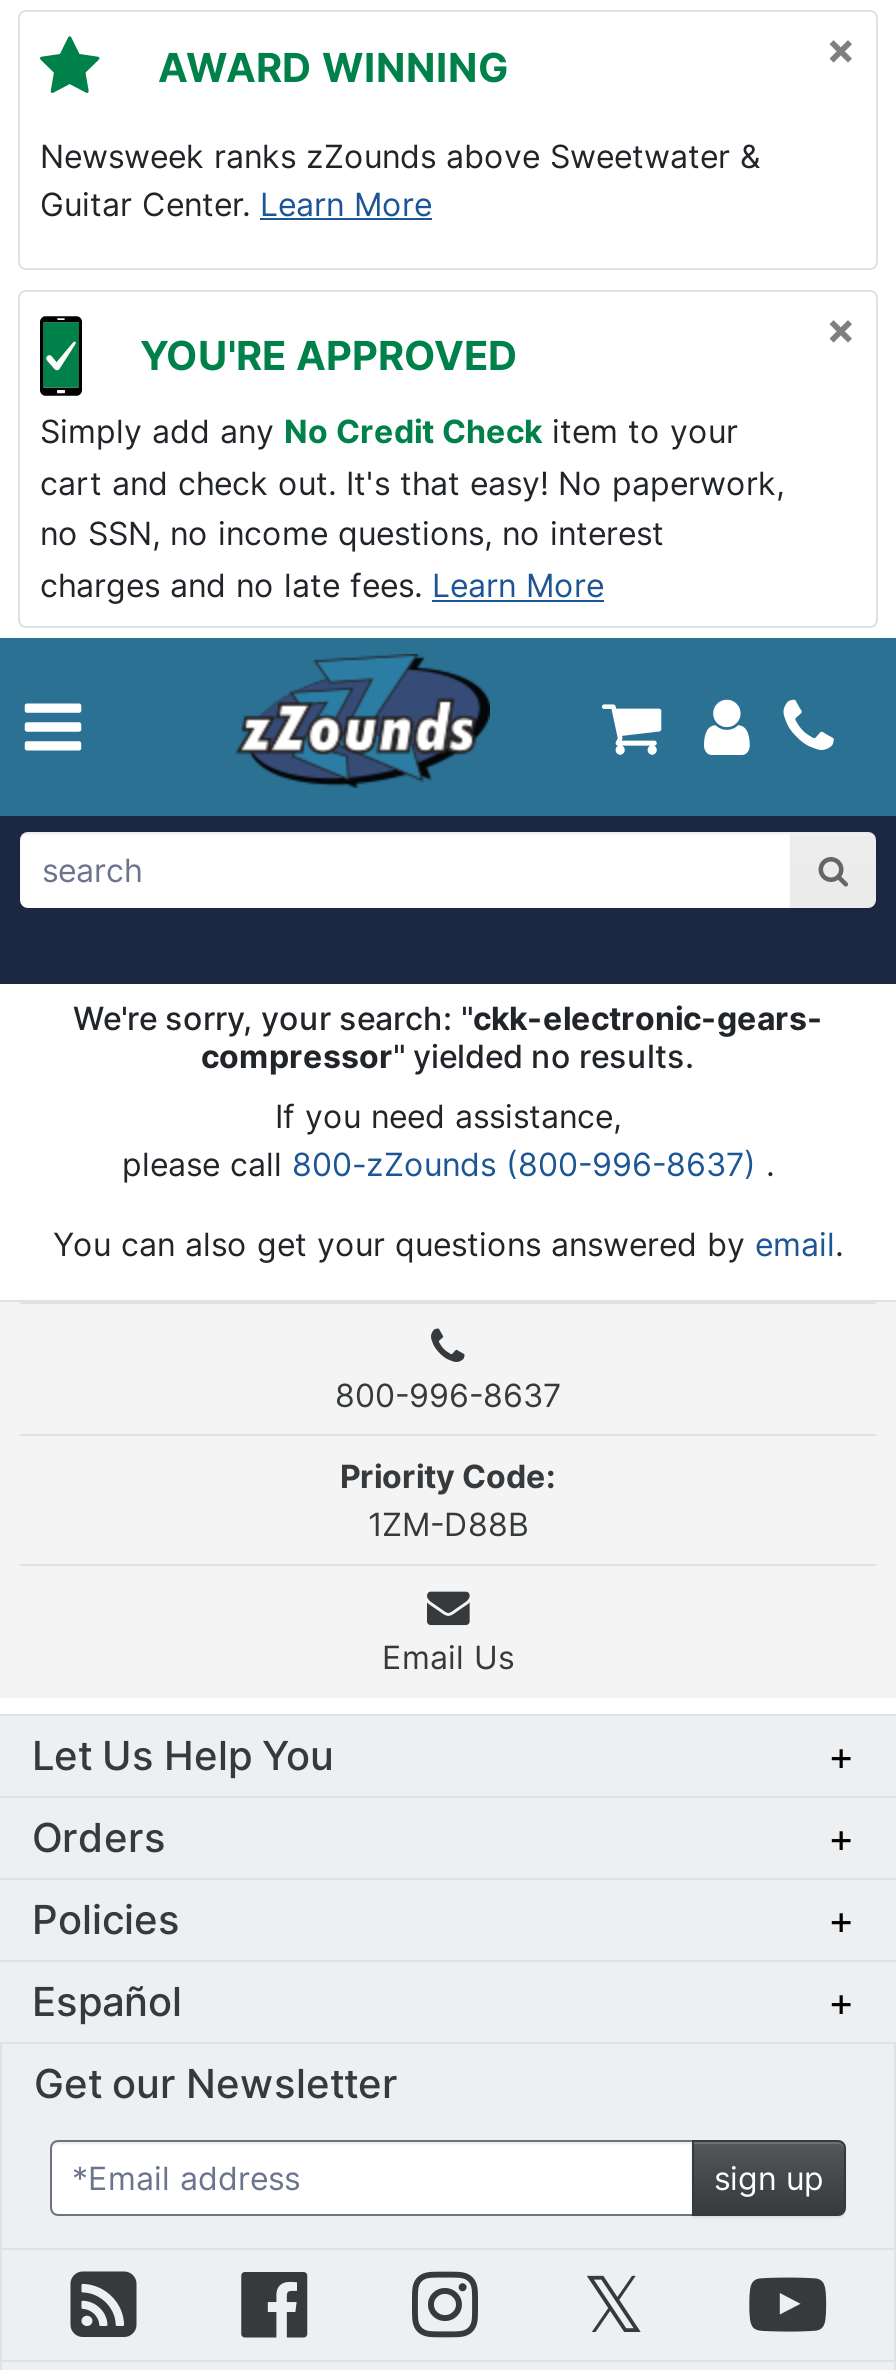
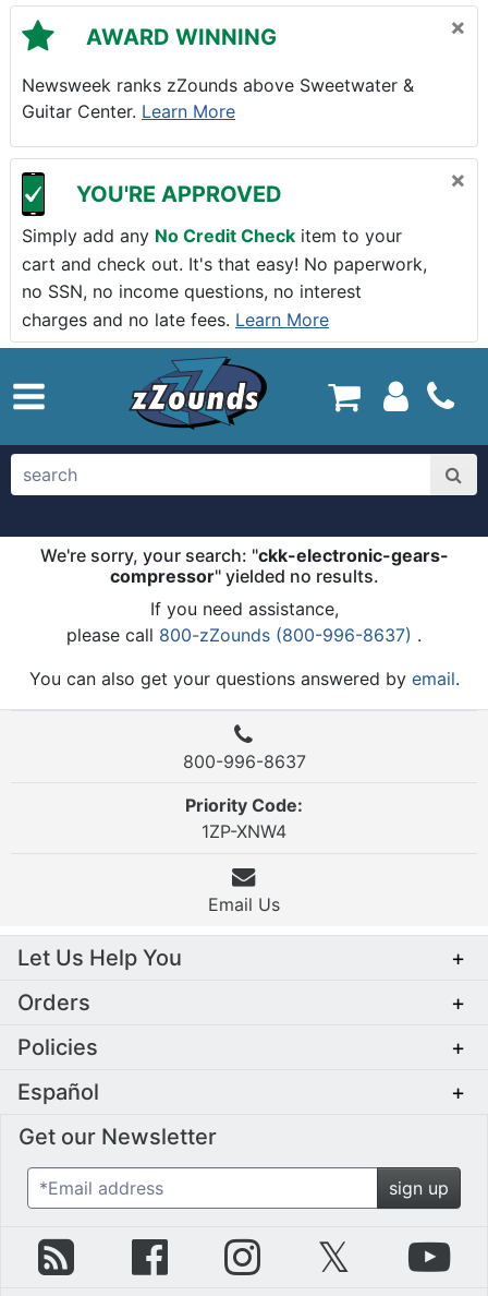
- 1ZM-D88B
+ 1ZP-XNW4
